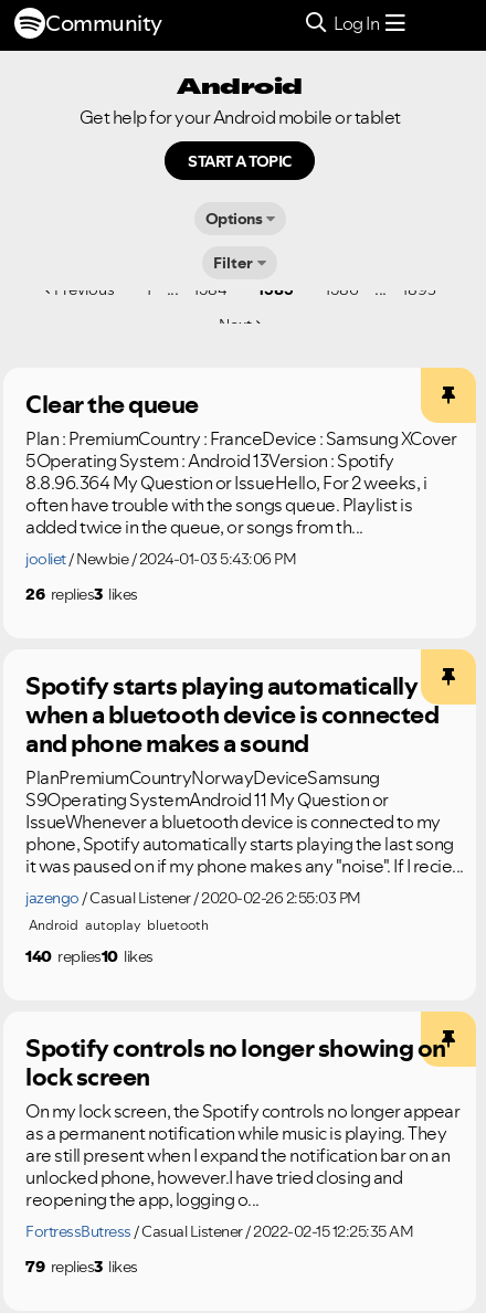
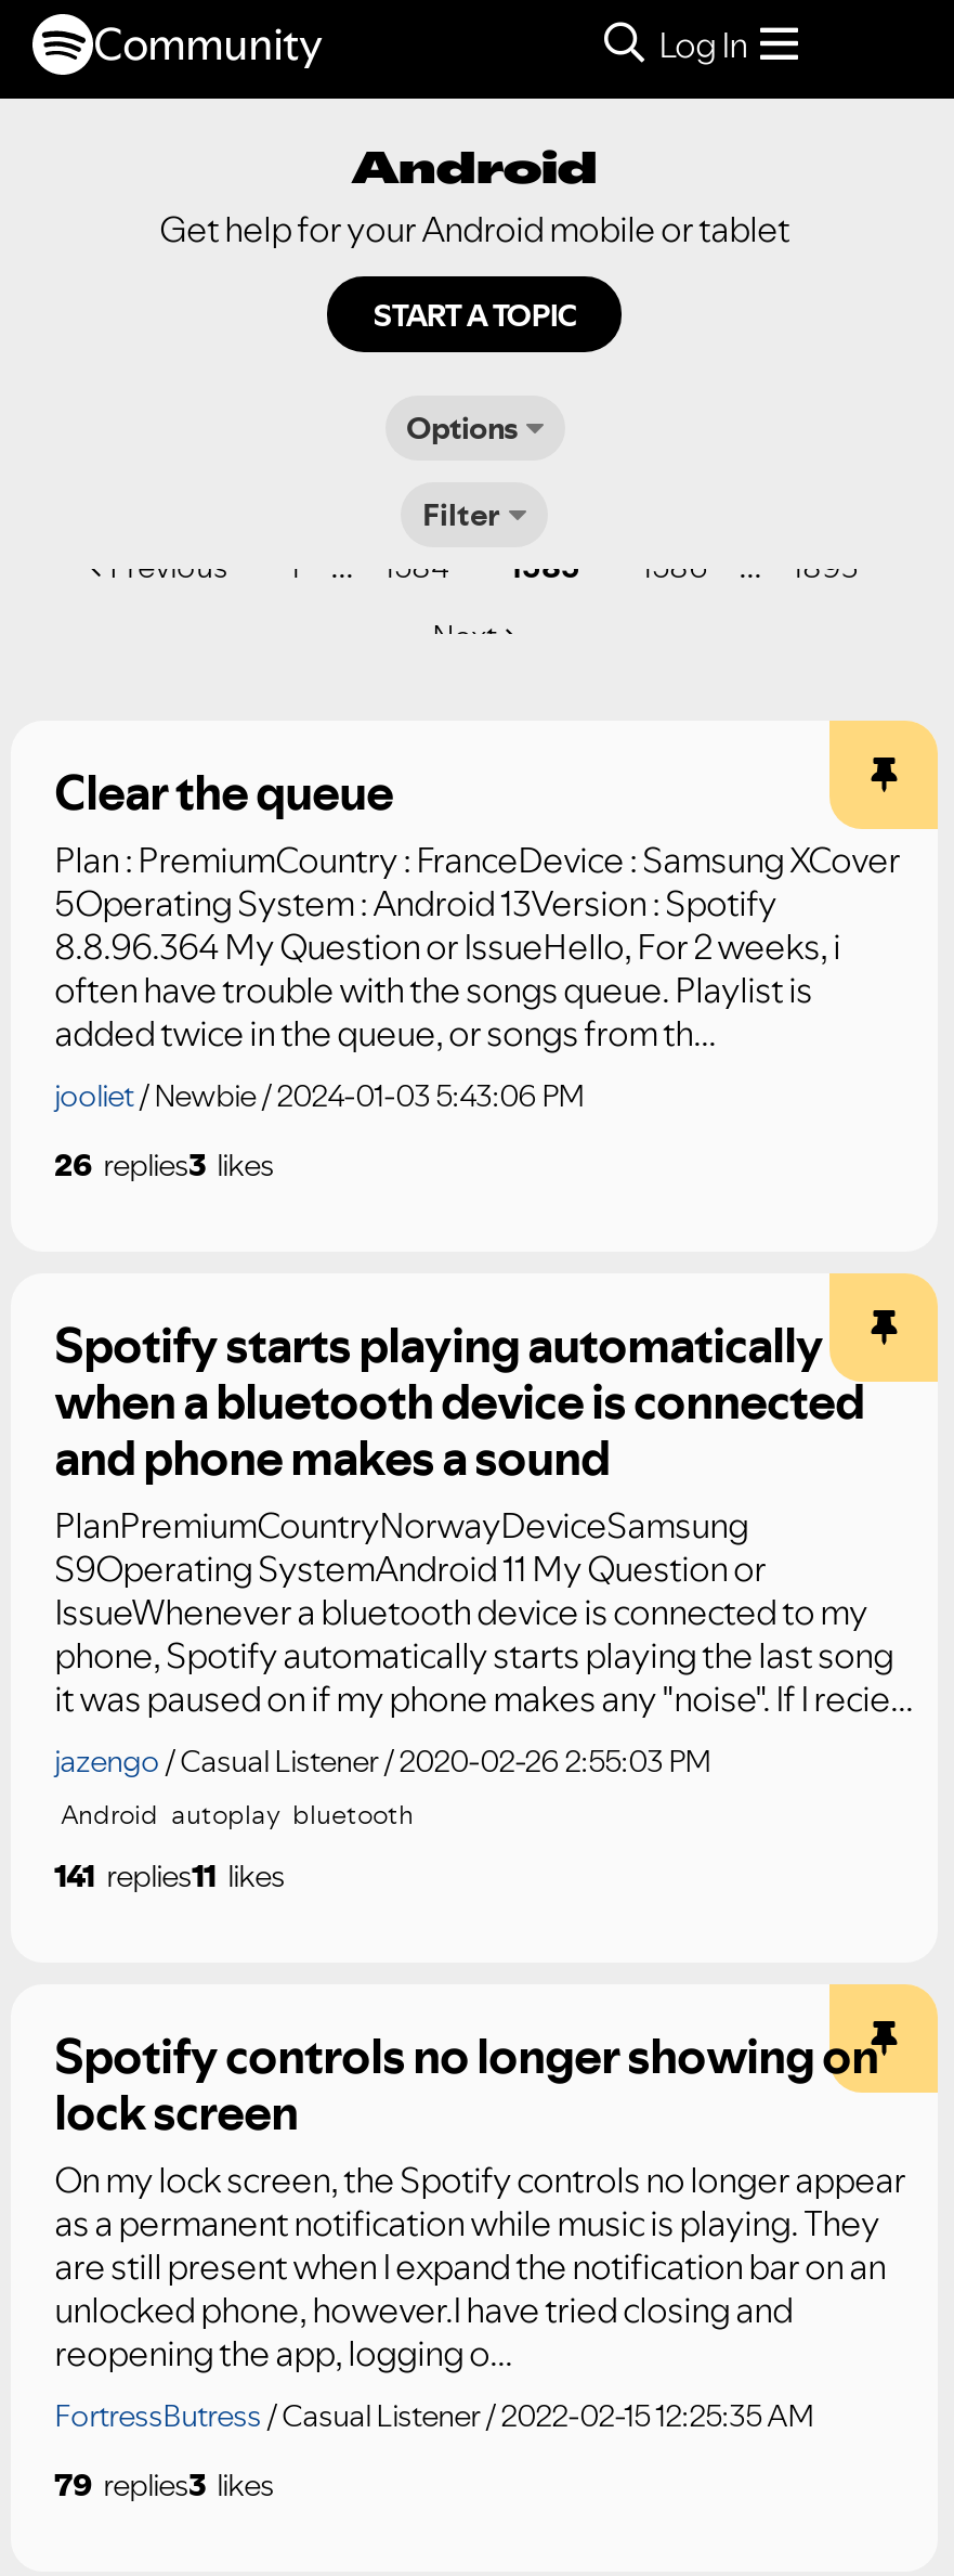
- 140 replies10 likes
+ 141 replies11 likes
